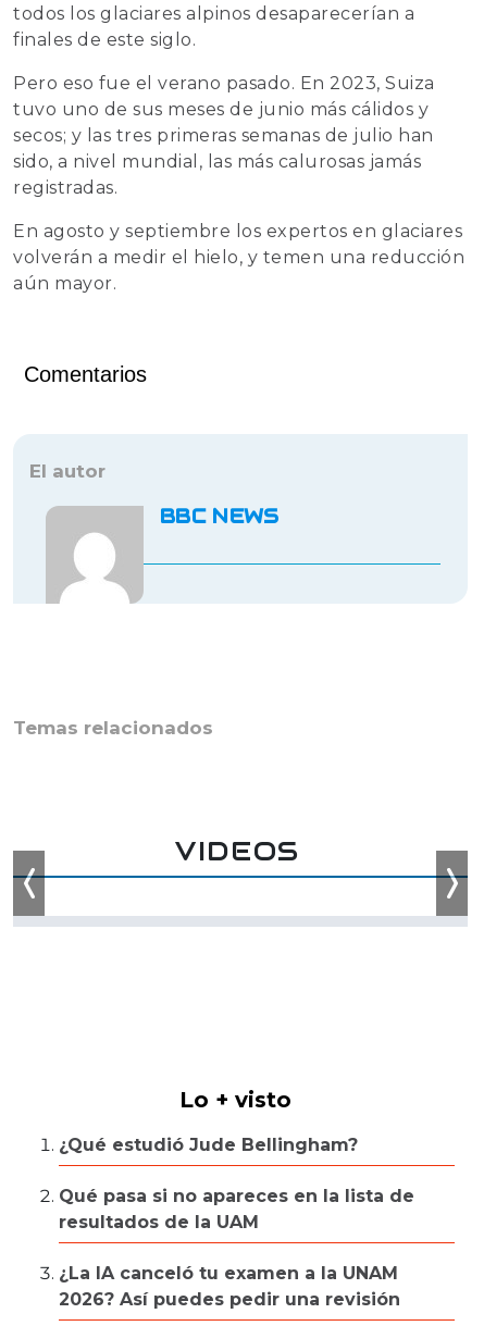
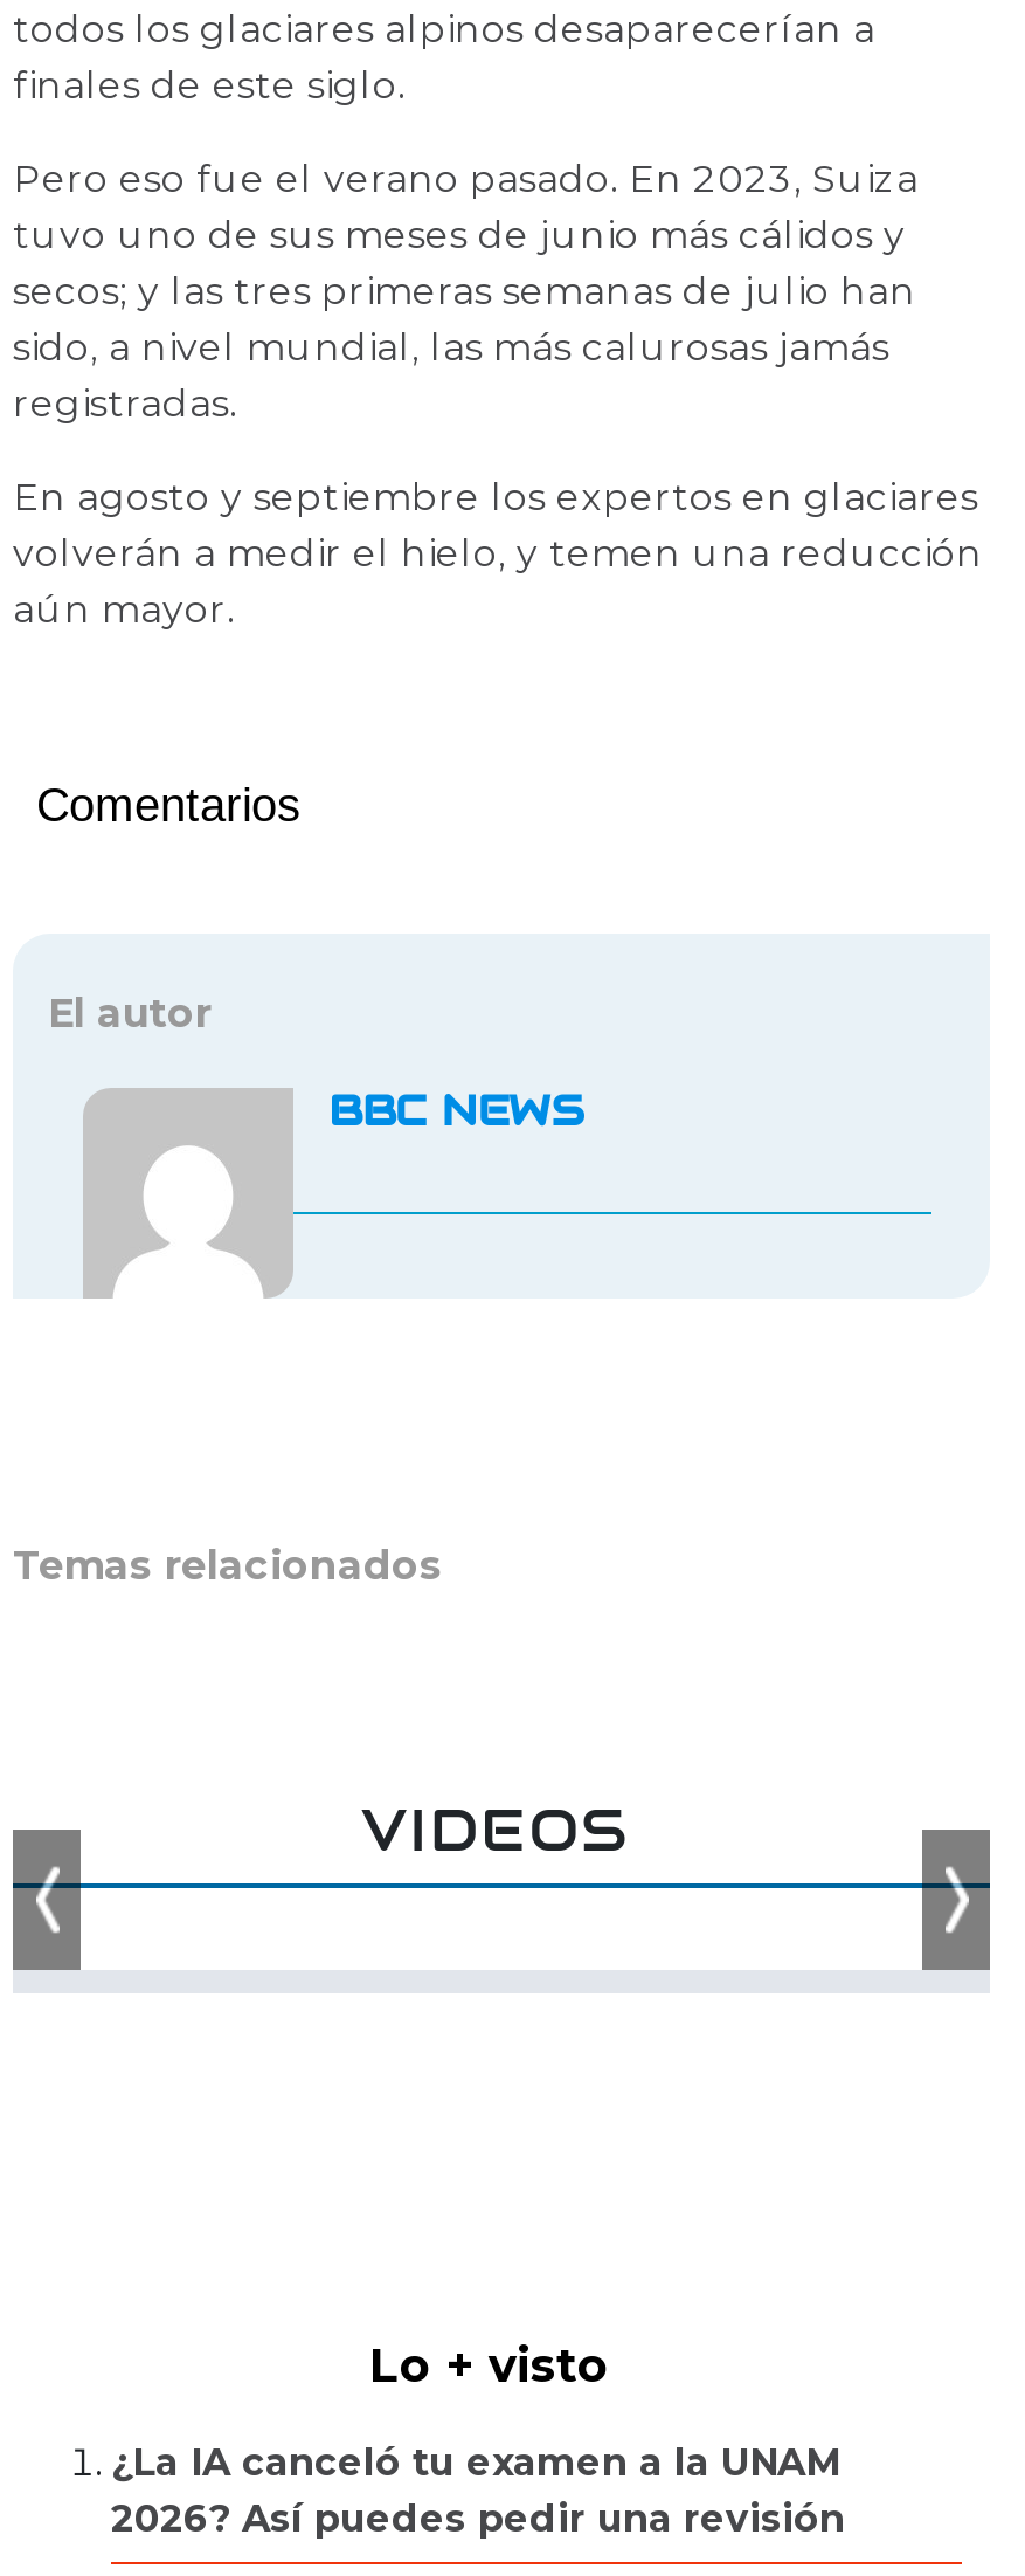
- ¿Qué estudió Jude Bellingham?
- Qué pasa si no apareces en la lista de
- resultados de la UAM
